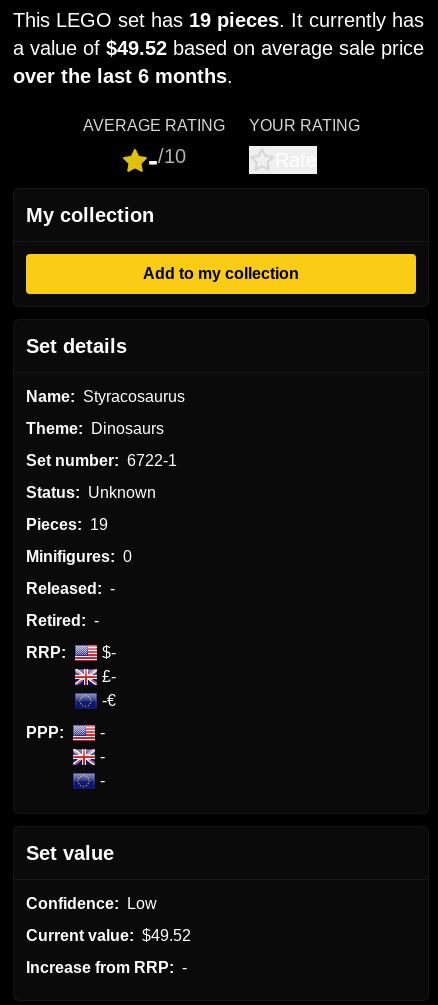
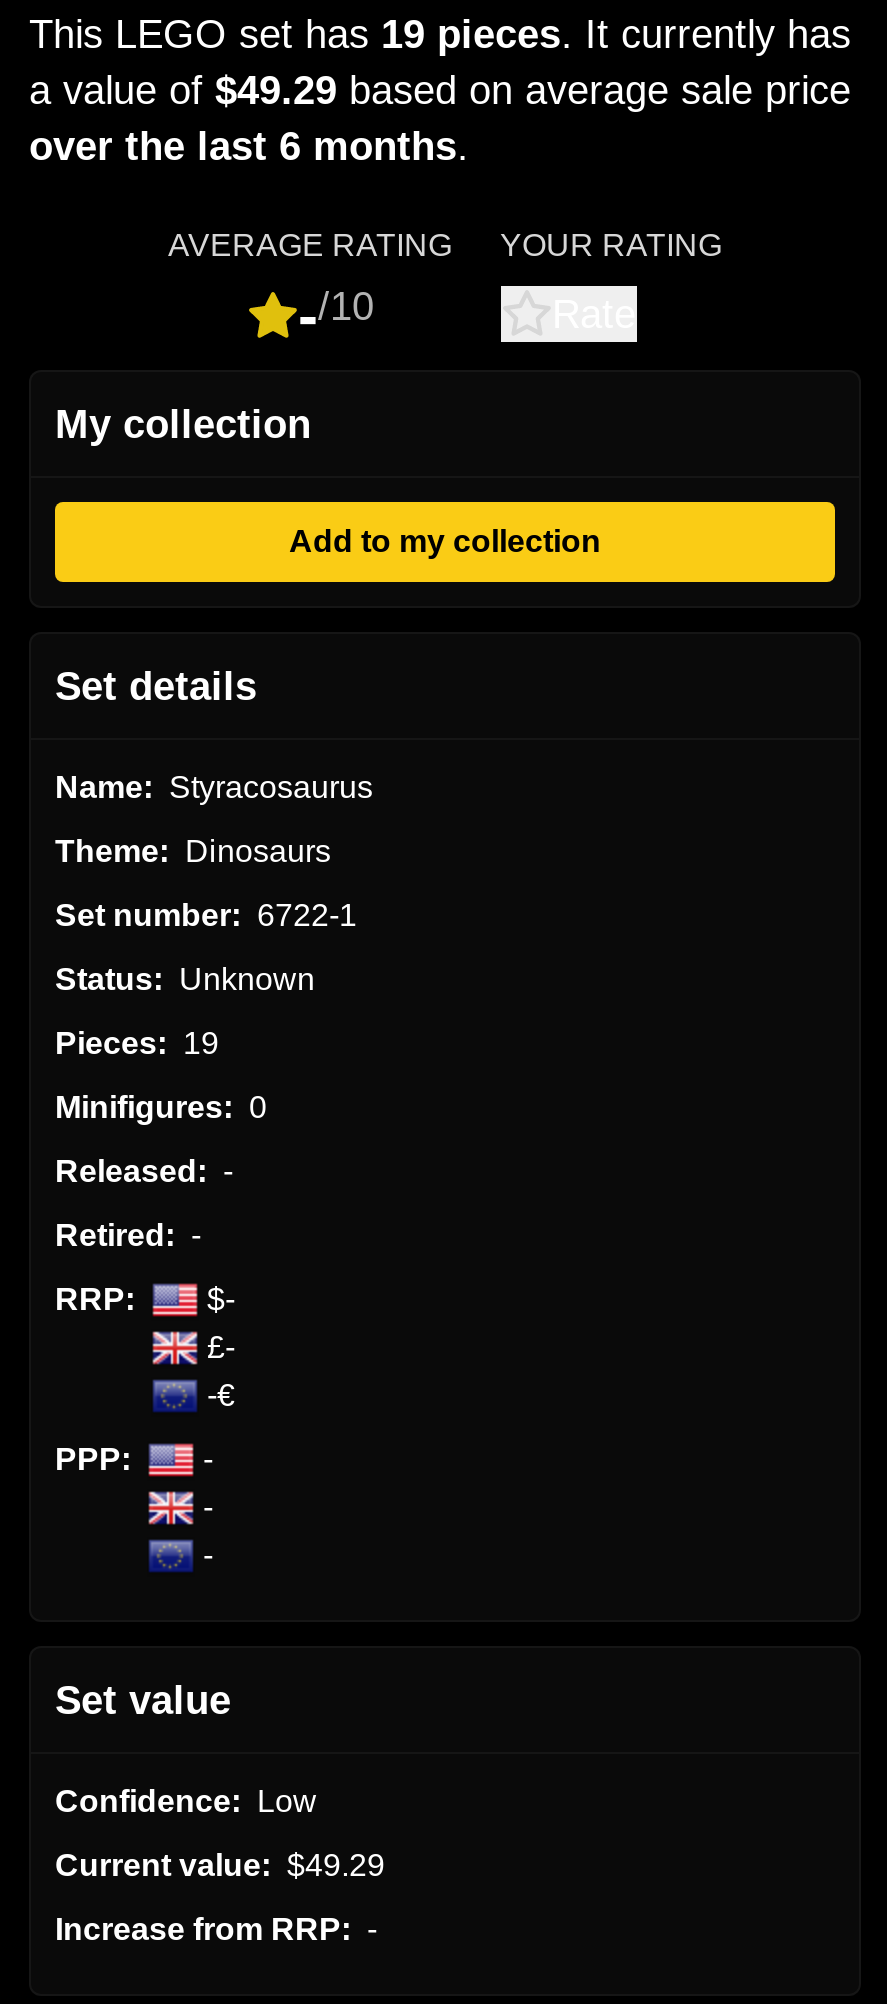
- a value of $49.52 based on average sale price
+ a value of $49.29 based on average sale price

- Current value: $49.52
+ Current value: $49.29
